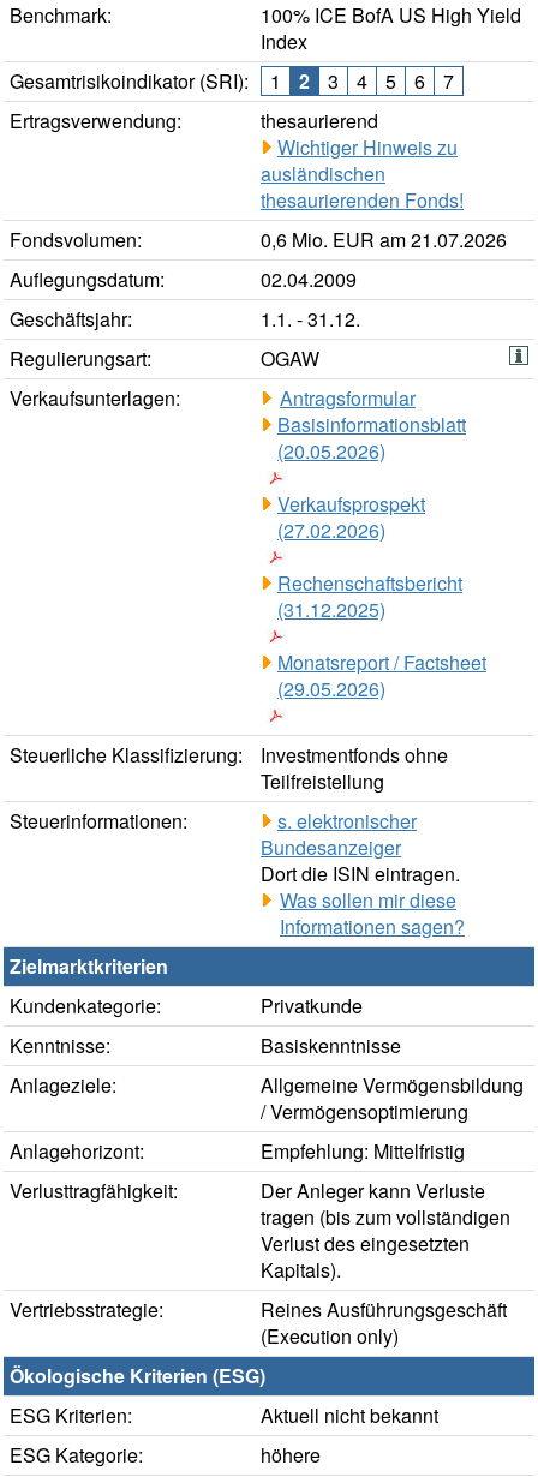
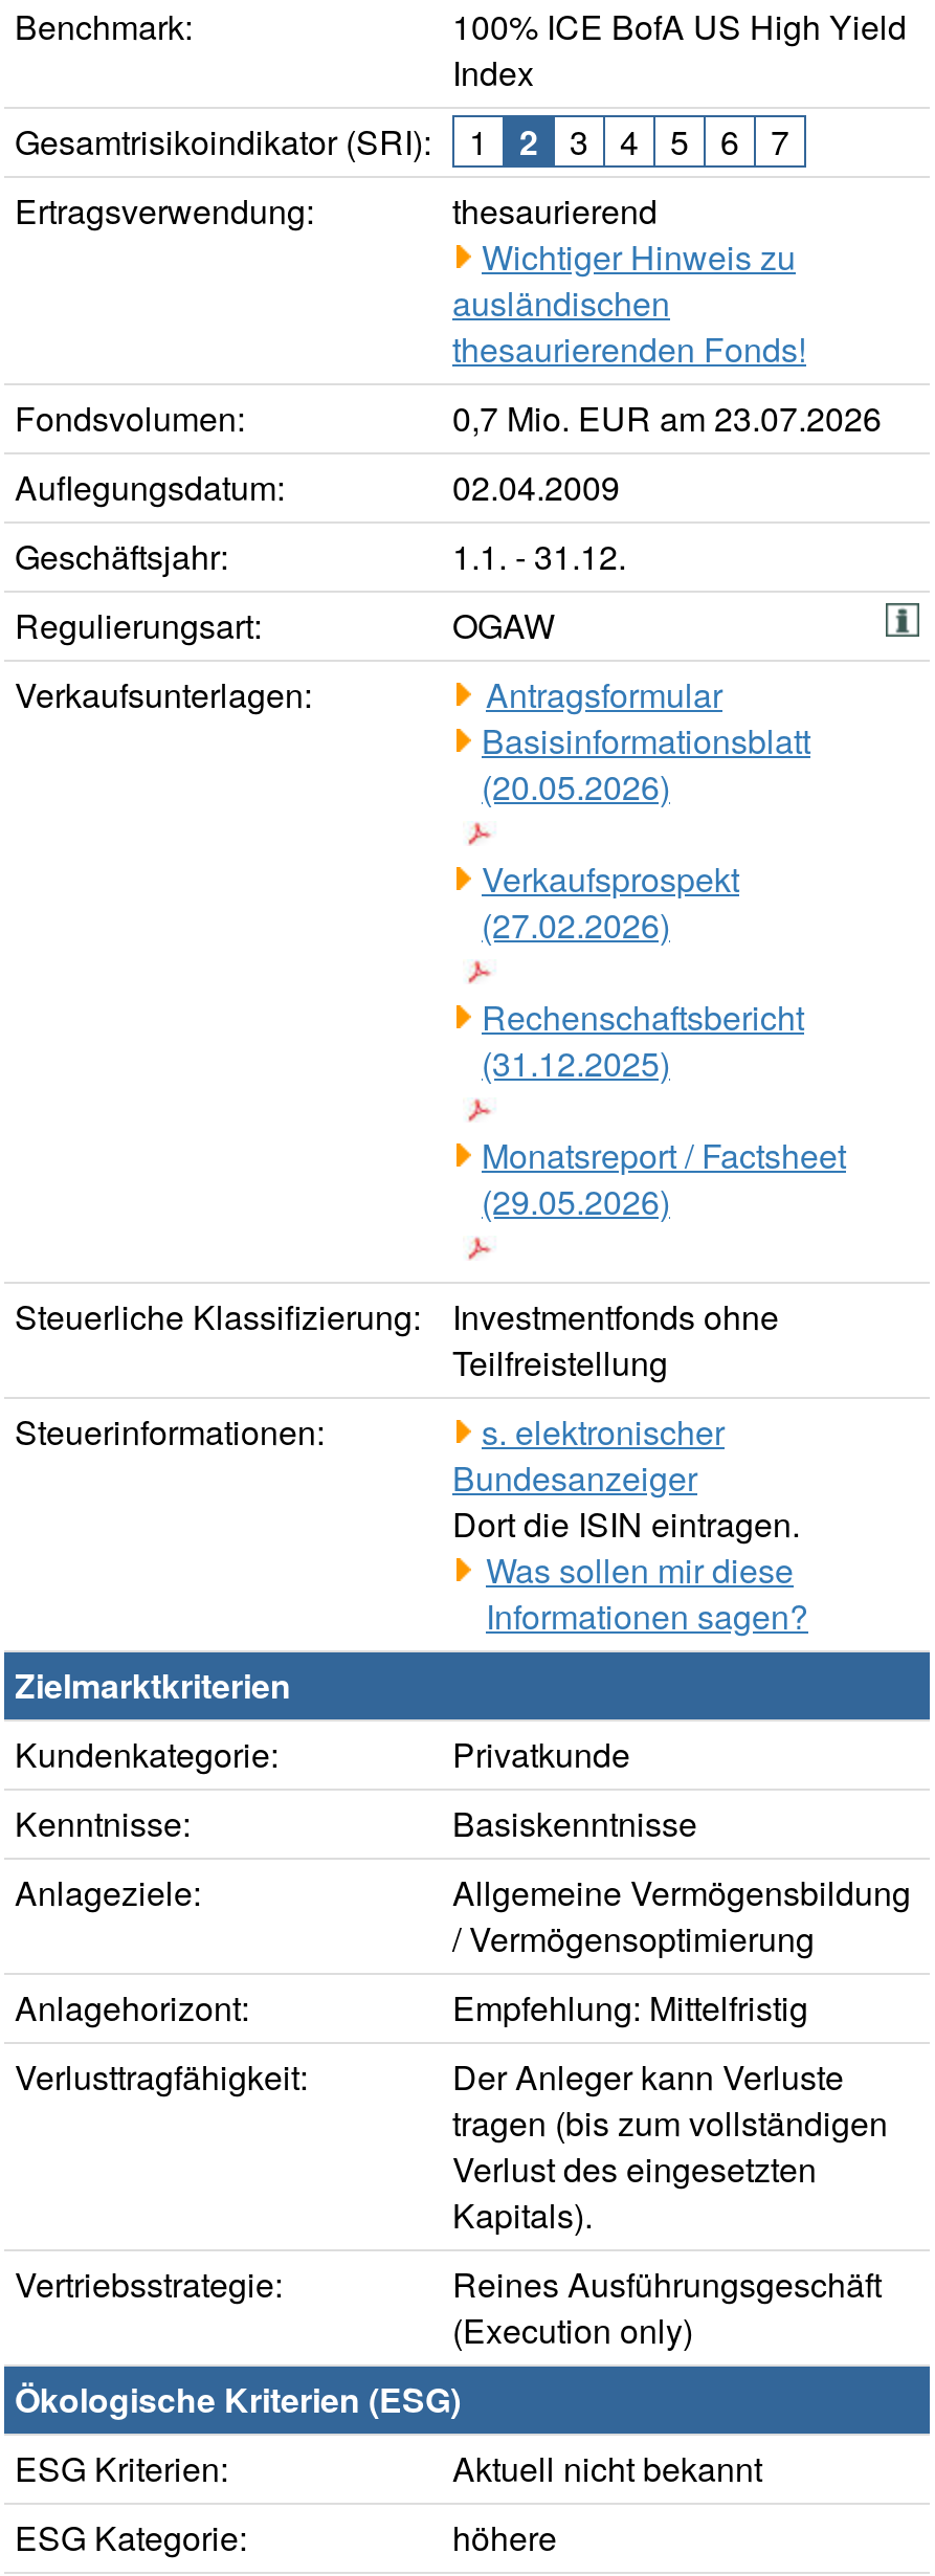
- 0,6 Mio. EUR am 21.07.2026
+ 0,7 Mio. EUR am 23.07.2026
